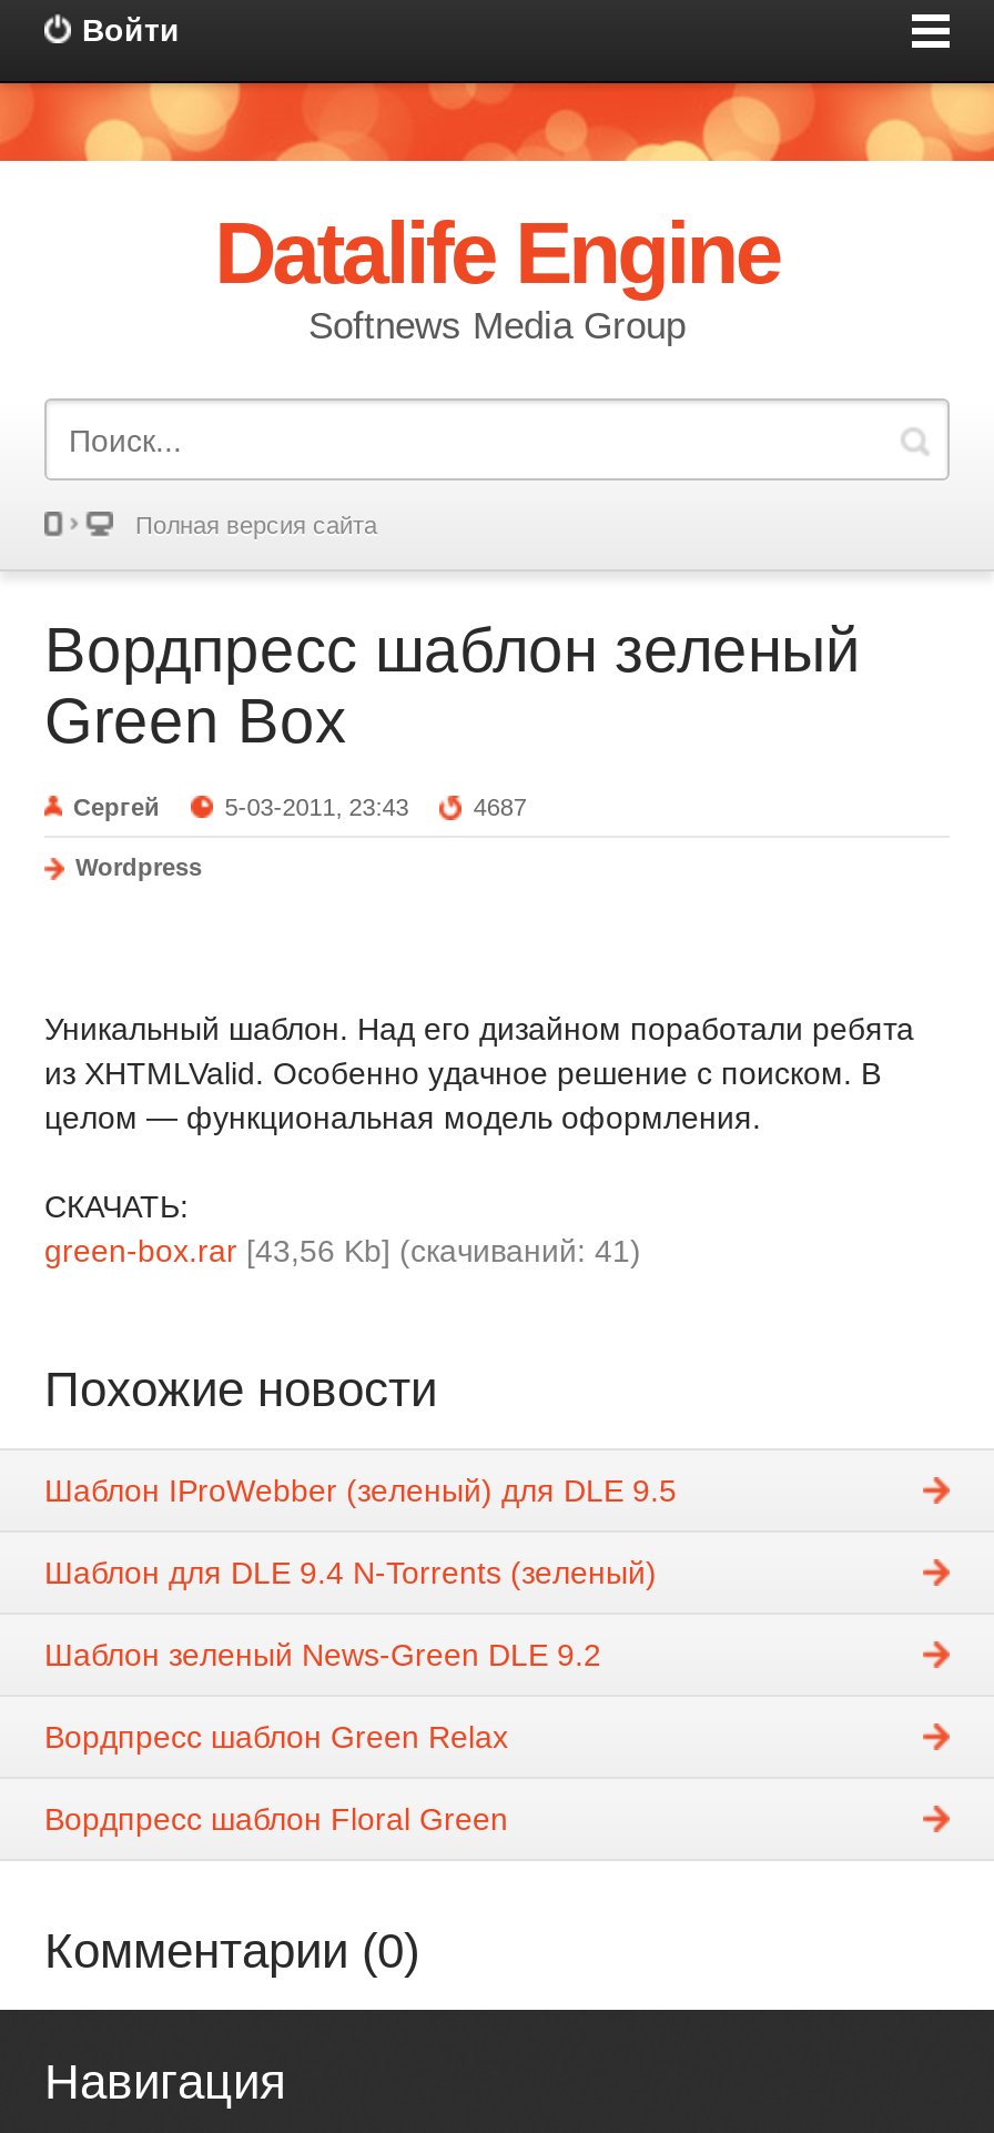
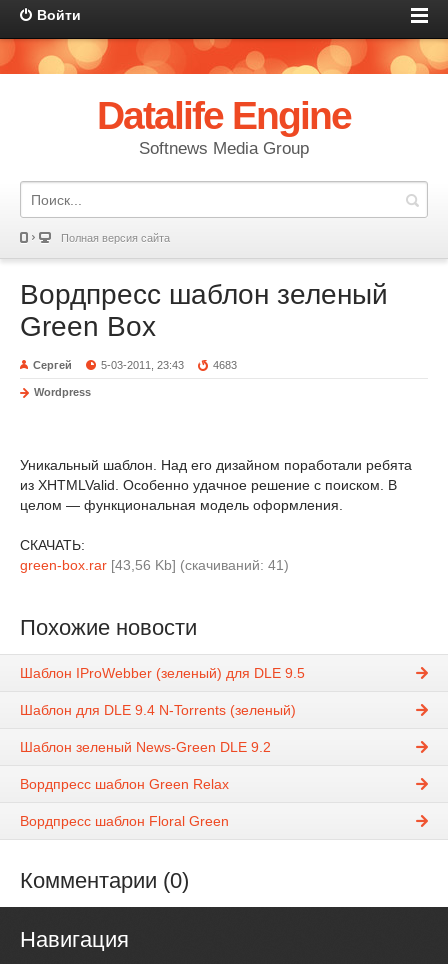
- 4687
+ 4683
